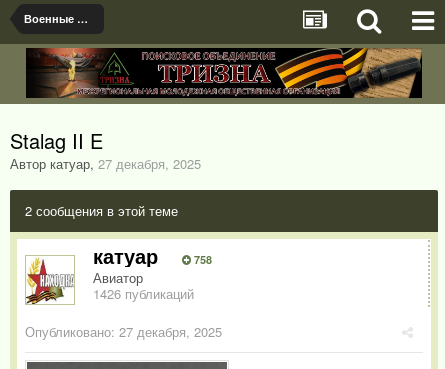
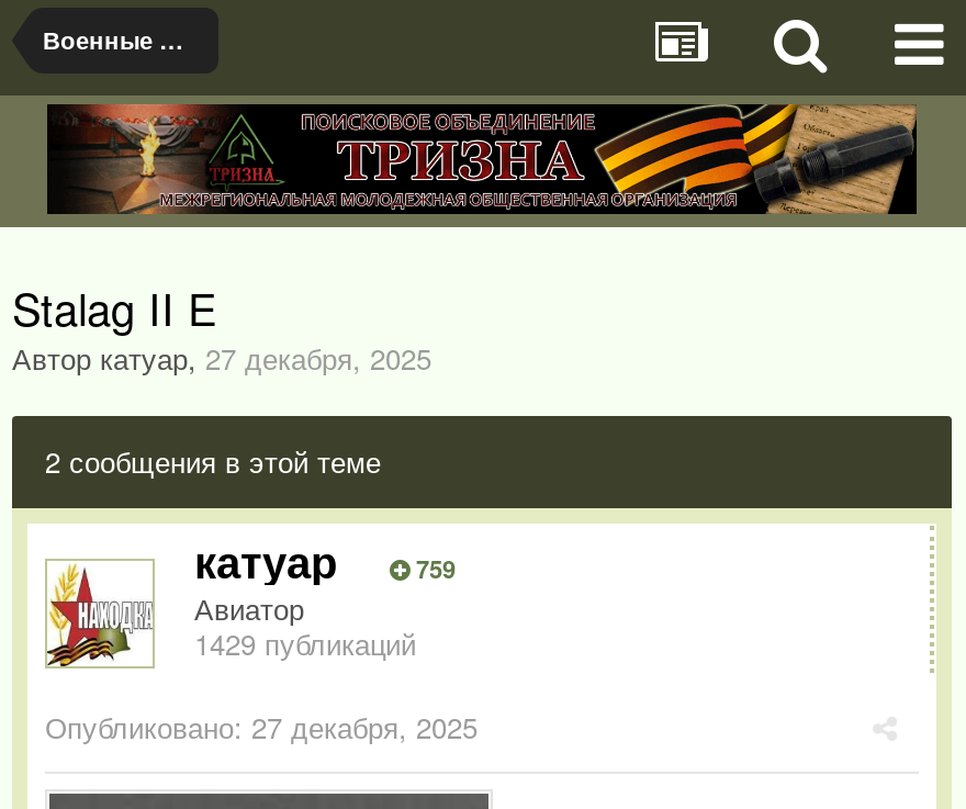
- 758
+ 759

- 1426 публикаций
+ 1429 публикаций
